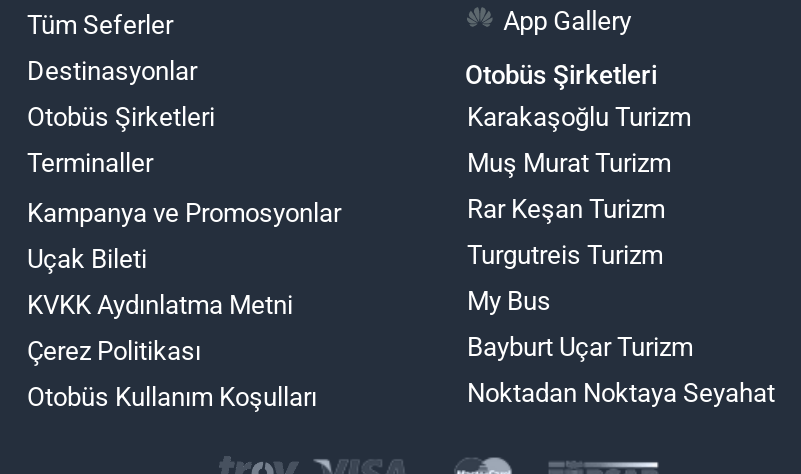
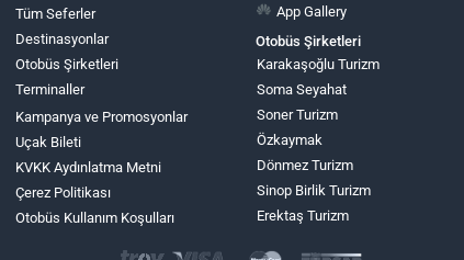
- Muş Murat Turizm
+ Soma Seyahat

- Rar Keşan Turizm
+ Soner Turizm

- Turgutreis Turizm
+ Özkaymak

- My Bus
+ Dönmez Turizm

- Bayburt Uçar Turizm
+ Sinop Birlik Turizm

- Noktadan Noktaya Seyahat
+ Erektaş Turizm
